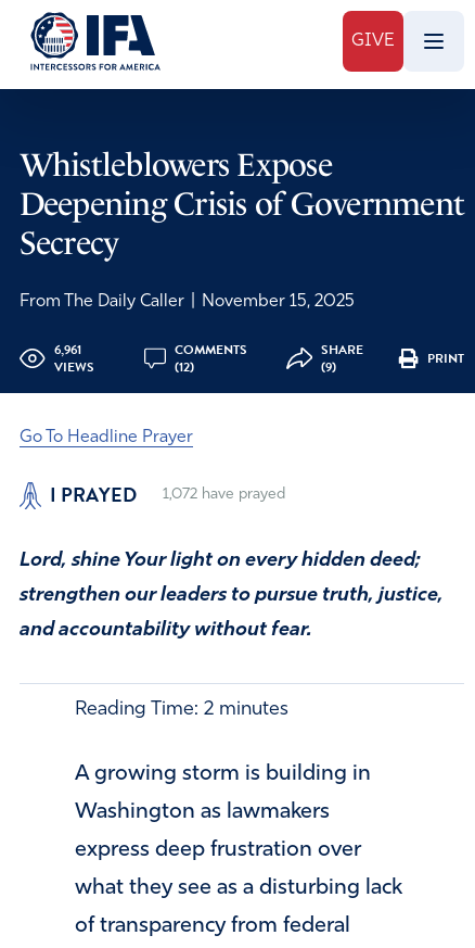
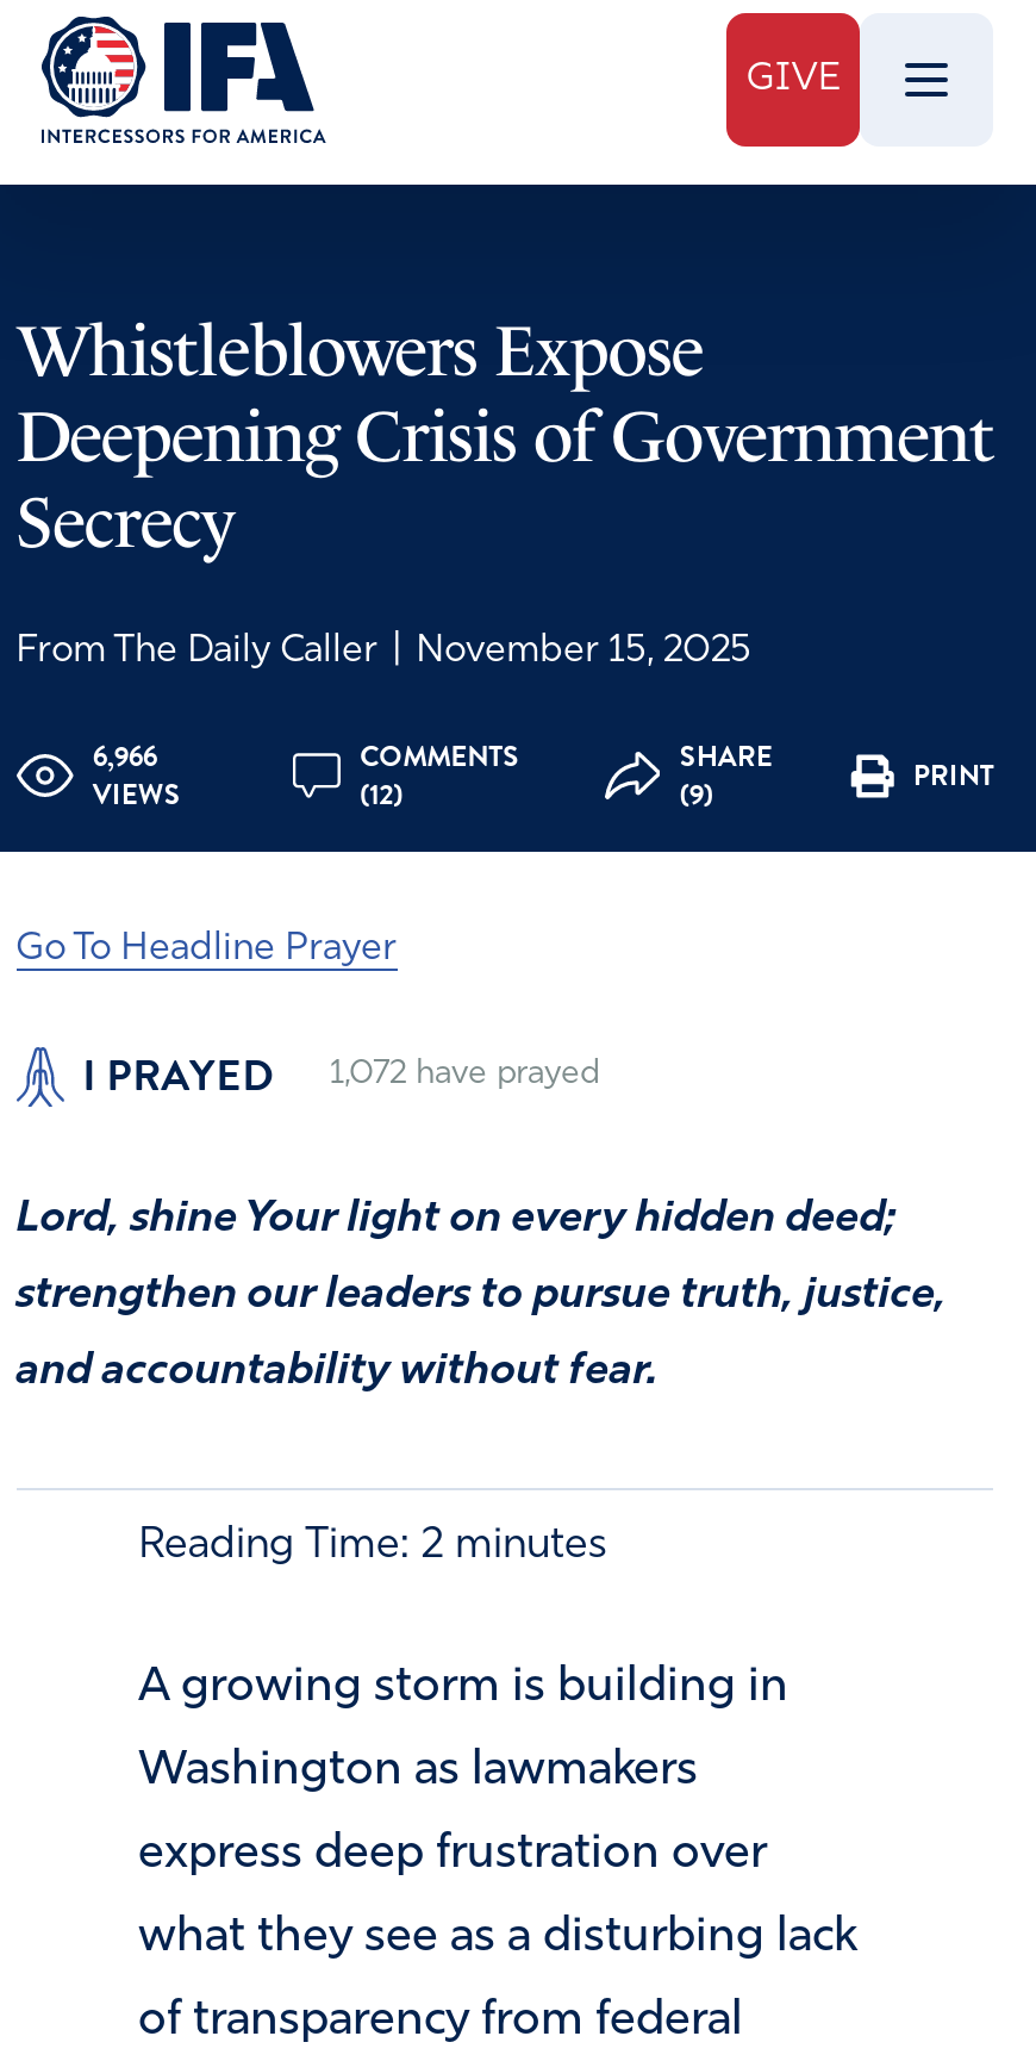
- 6,961
+ 6,966
